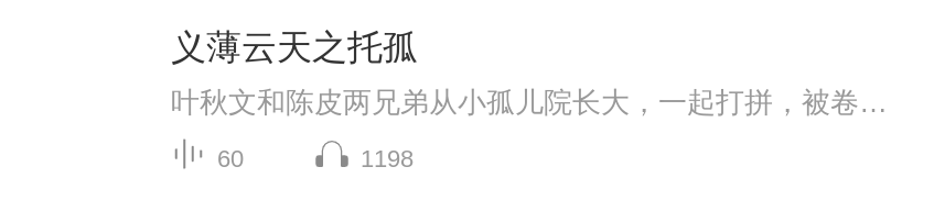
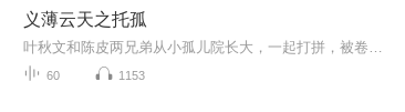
- 1198
+ 1153
